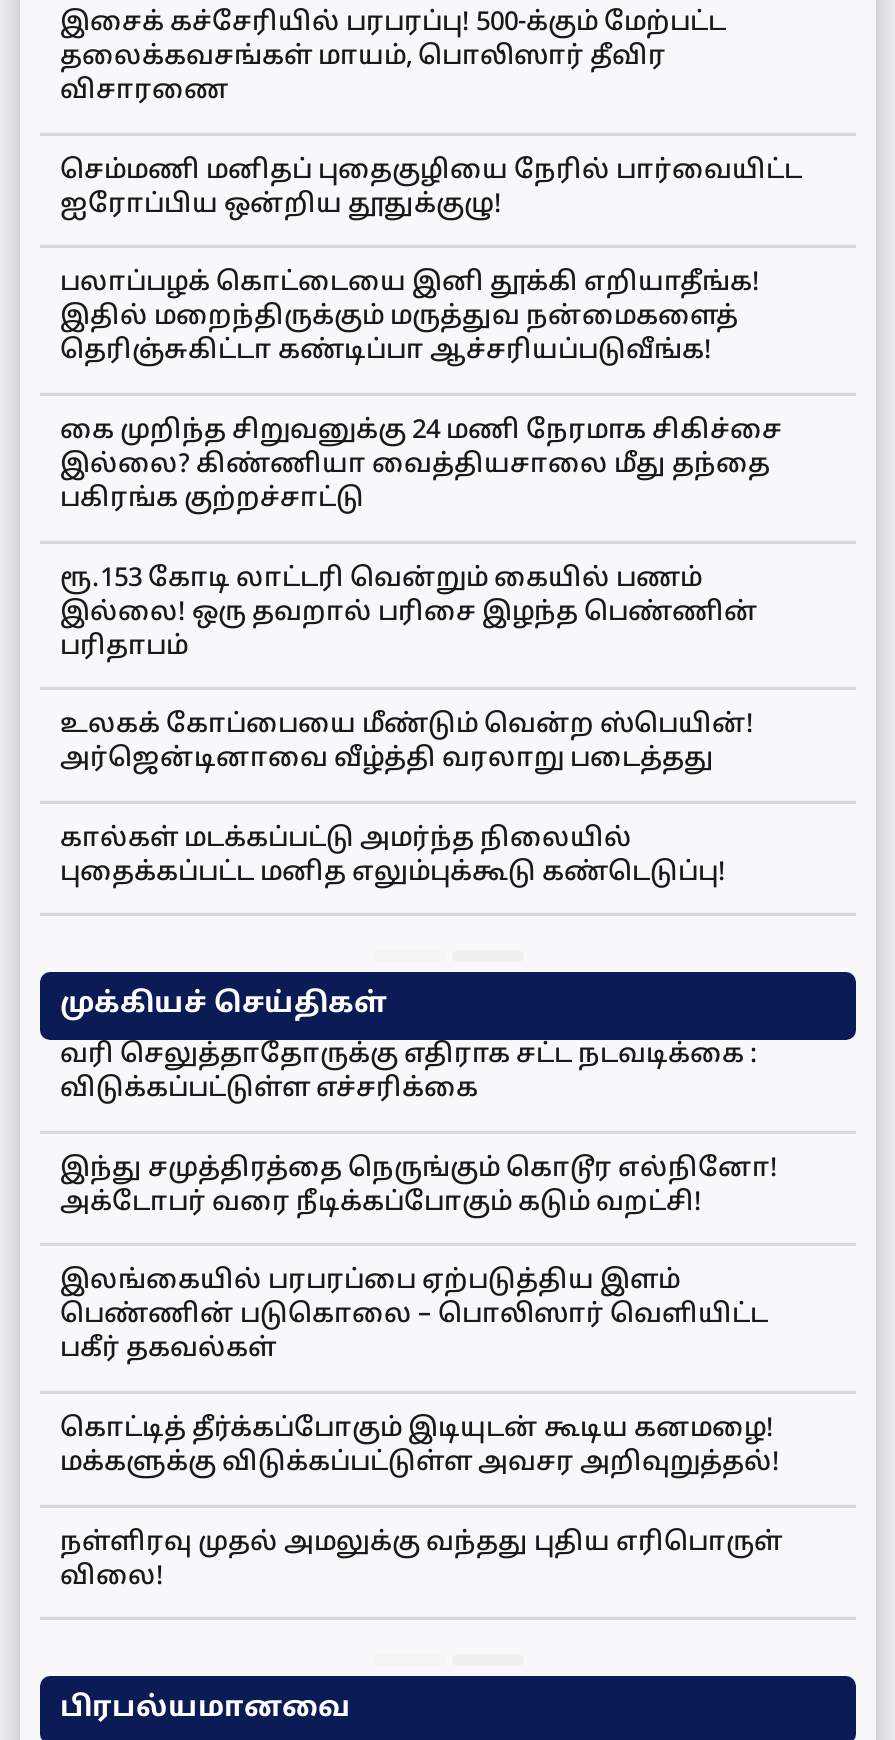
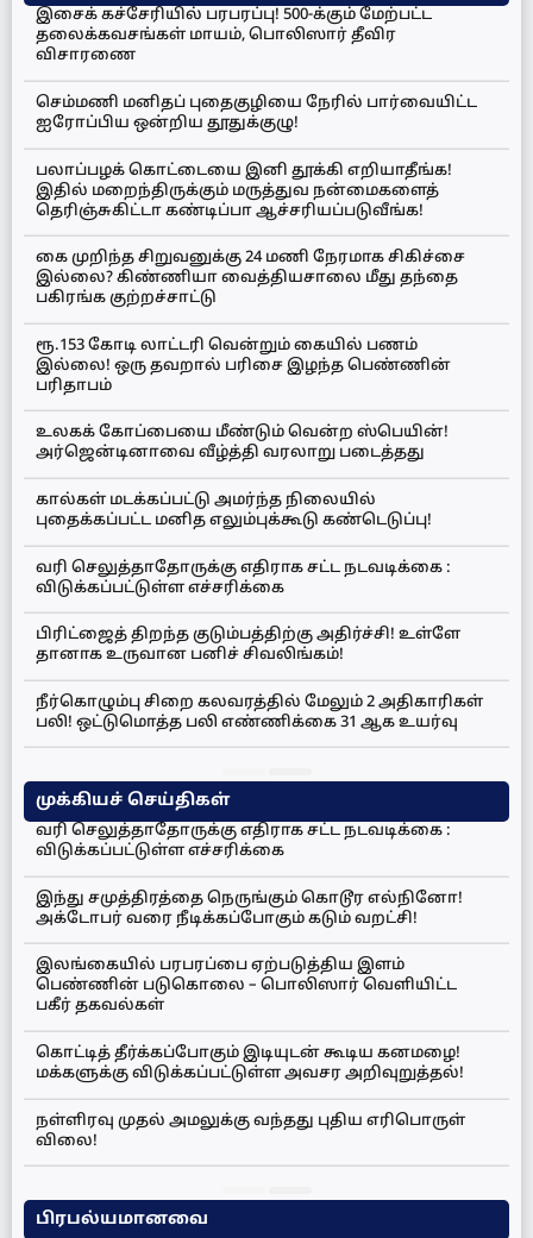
+ வரி செலுத்தாதோருக்கு எதிராக சட்ட நடவடிக்கை :
+ விடுக்கப்பட்டுள்ள எச்சரிக்கை
+ பிரிட்ஜைத் திறந்த குடும்பத்திற்கு அதிர்ச்சி! உள்ளே
+ தானாக உருவான பனிச் சிவலிங்கம்!
+ நீர்கொழும்பு சிறை கலவரத்தில் மேலும் 2 அதிகாரிகள்
+ பலி! ஒட்டுமொத்த பலி எண்ணிக்கை 31 ஆக உயர்வு
